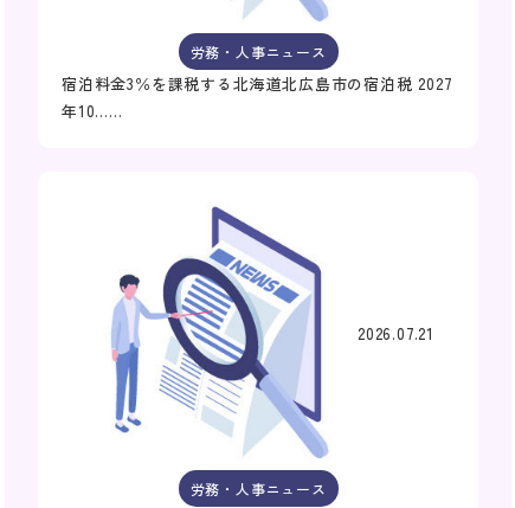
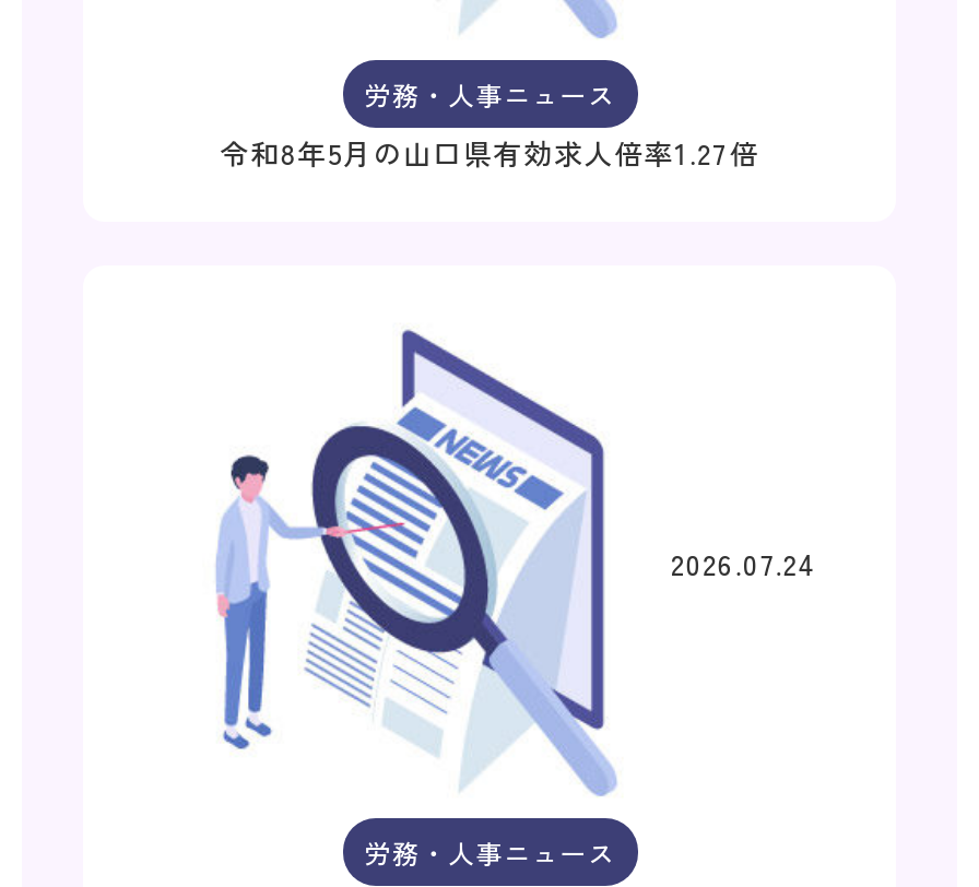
- 宿泊料金3％を課税する北海道北広島市の宿泊税 2027
- 年10……
+ 令和8年5月の山口県有効求人倍率1.27倍

- 2026.07.21
+ 2026.07.24
